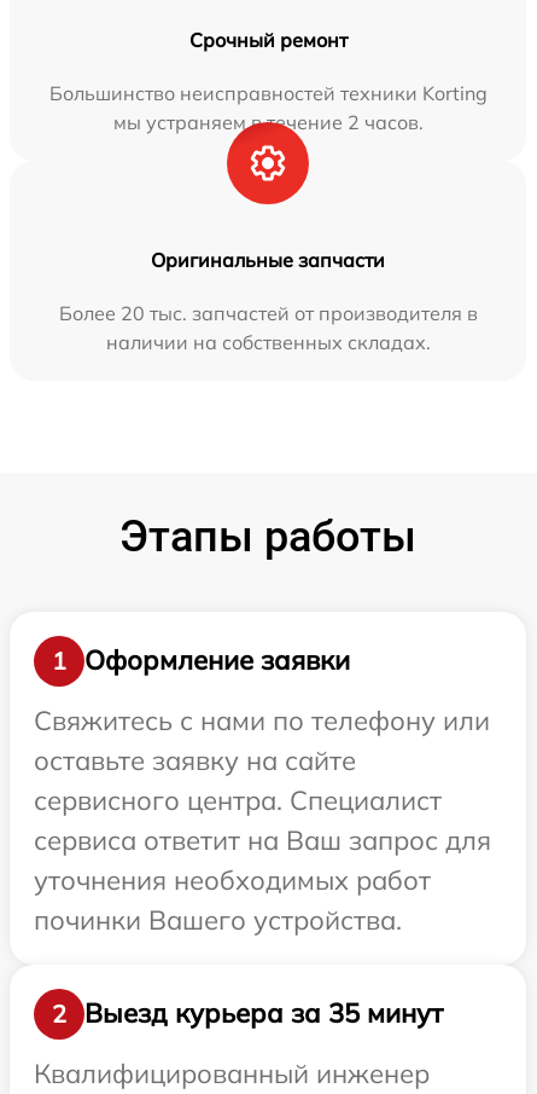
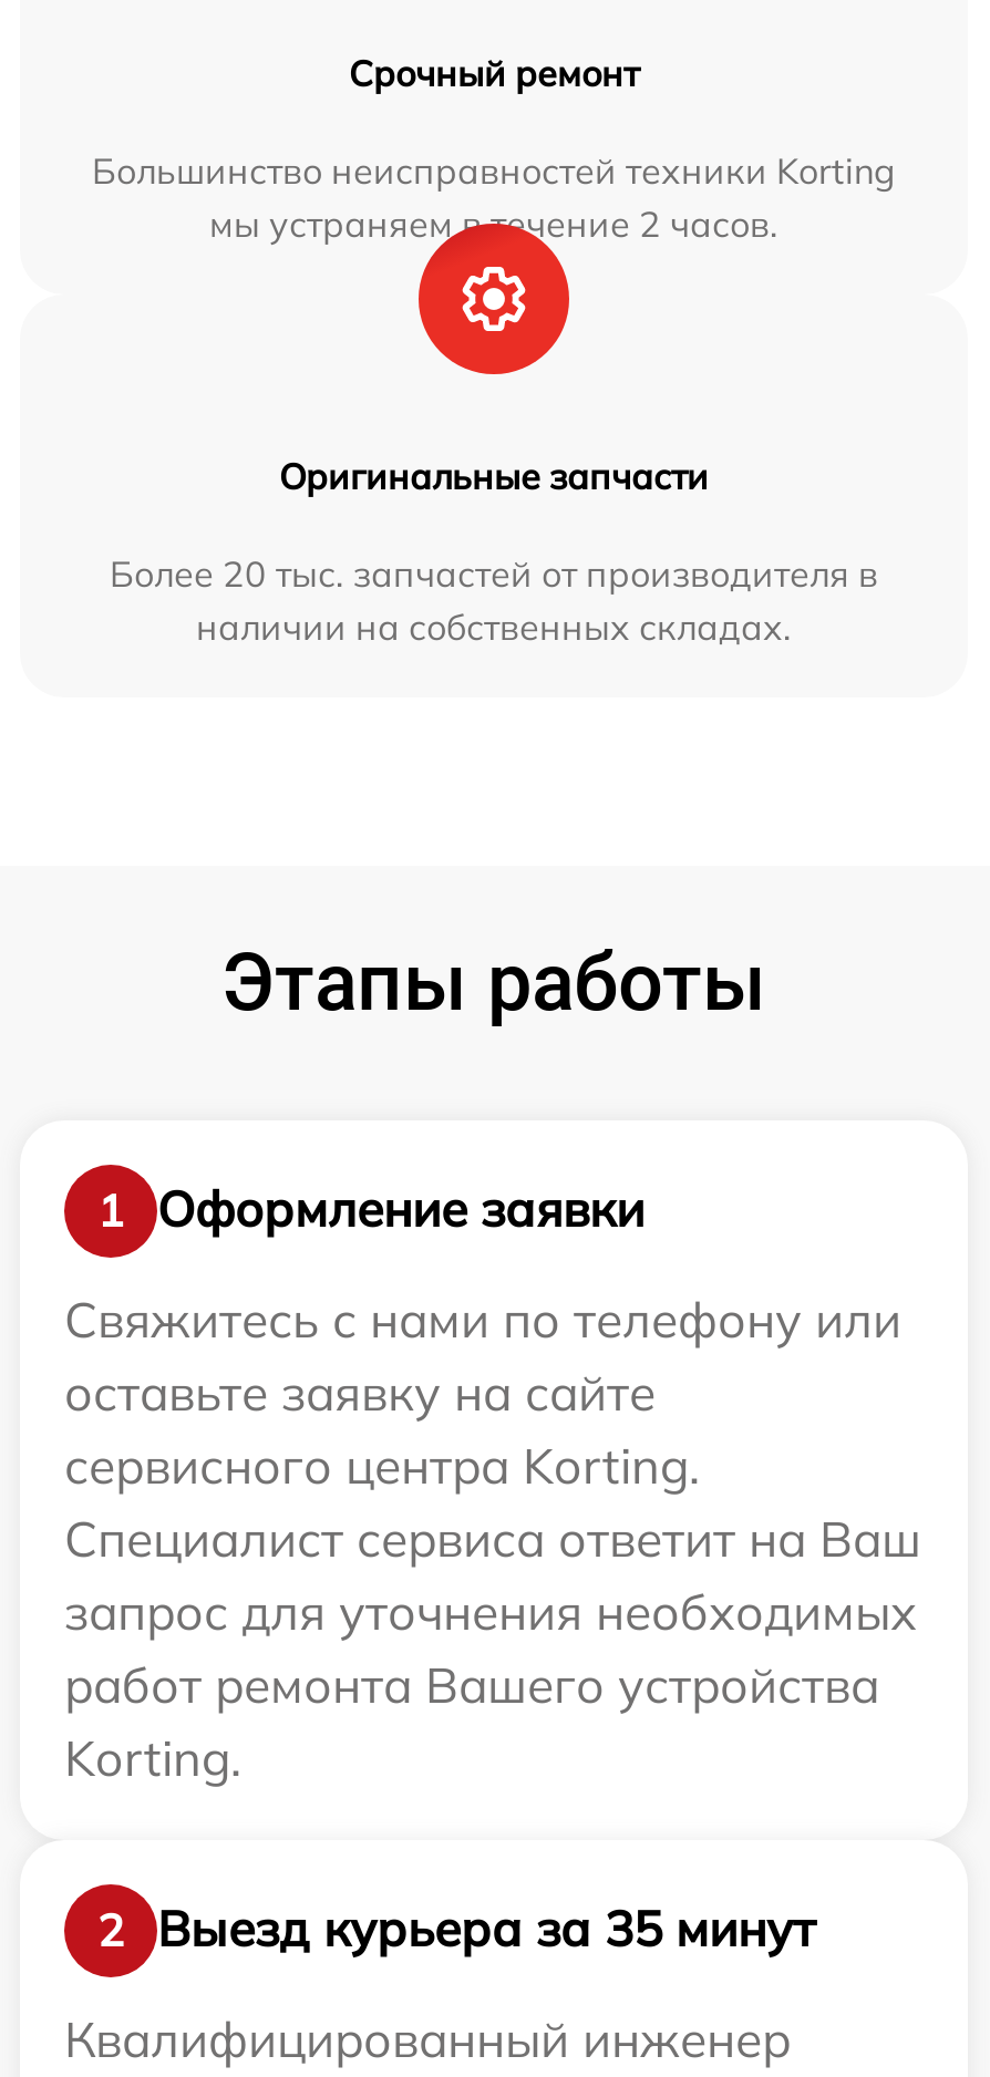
- сервисного центра. Специалист
- сервиса ответит на Ваш запрос для
- уточнения необходимых работ
- починки Вашего устройства.
+ сервисного центра Korting.
+ Специалист сервиса ответит на Ваш
+ запрос для уточнения необходимых
+ работ ремонта Вашего устройства
+ Korting.
